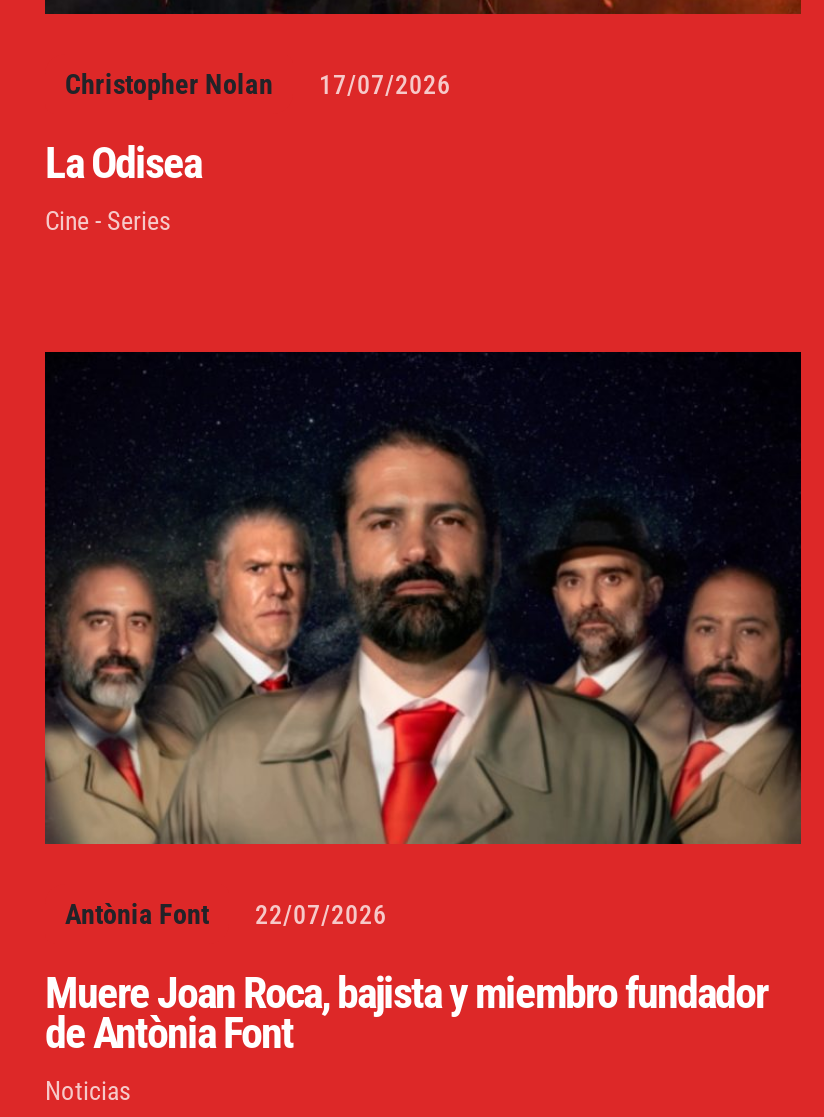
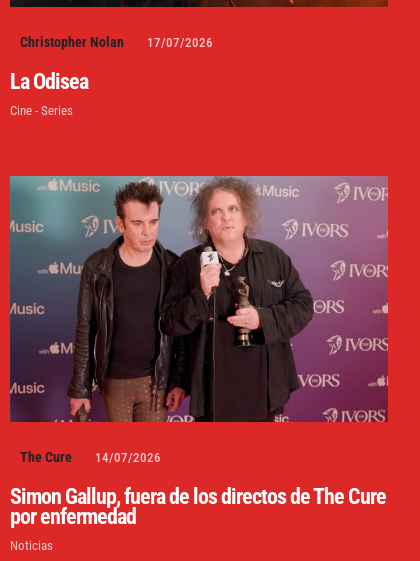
- [image]
- Antònia Font
- 22/07/2026
+ [image]
+ The Cure
+ 14/07/2026

- Muere Joan Roca, bajista y miembro fundador
- de Antònia Font
+ Simon Gallup, fuera de los directos de The Cure
+ por enfermedad
